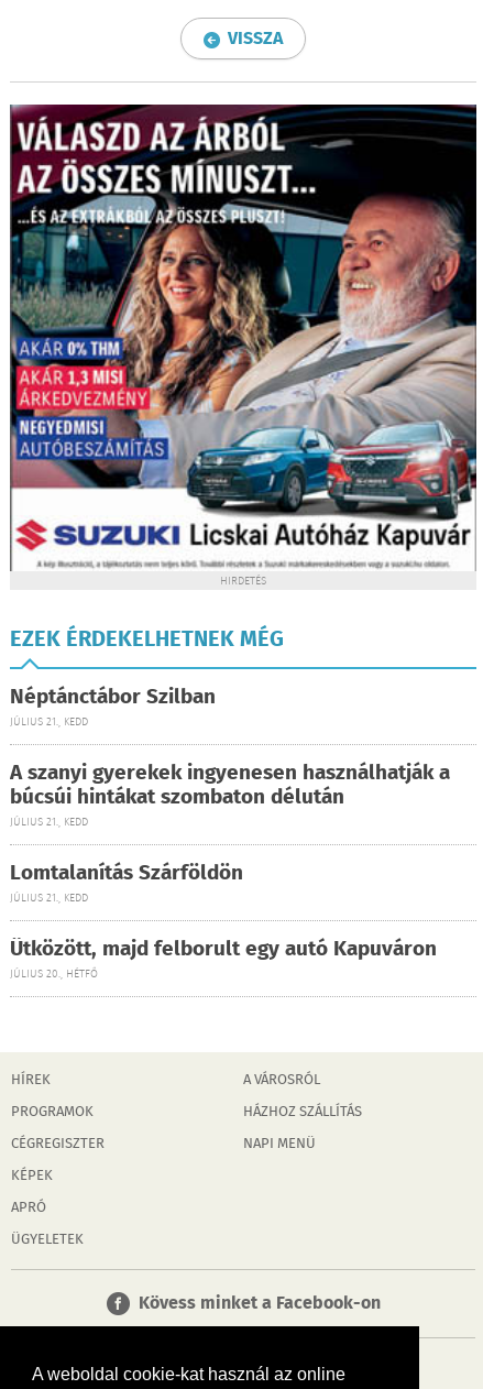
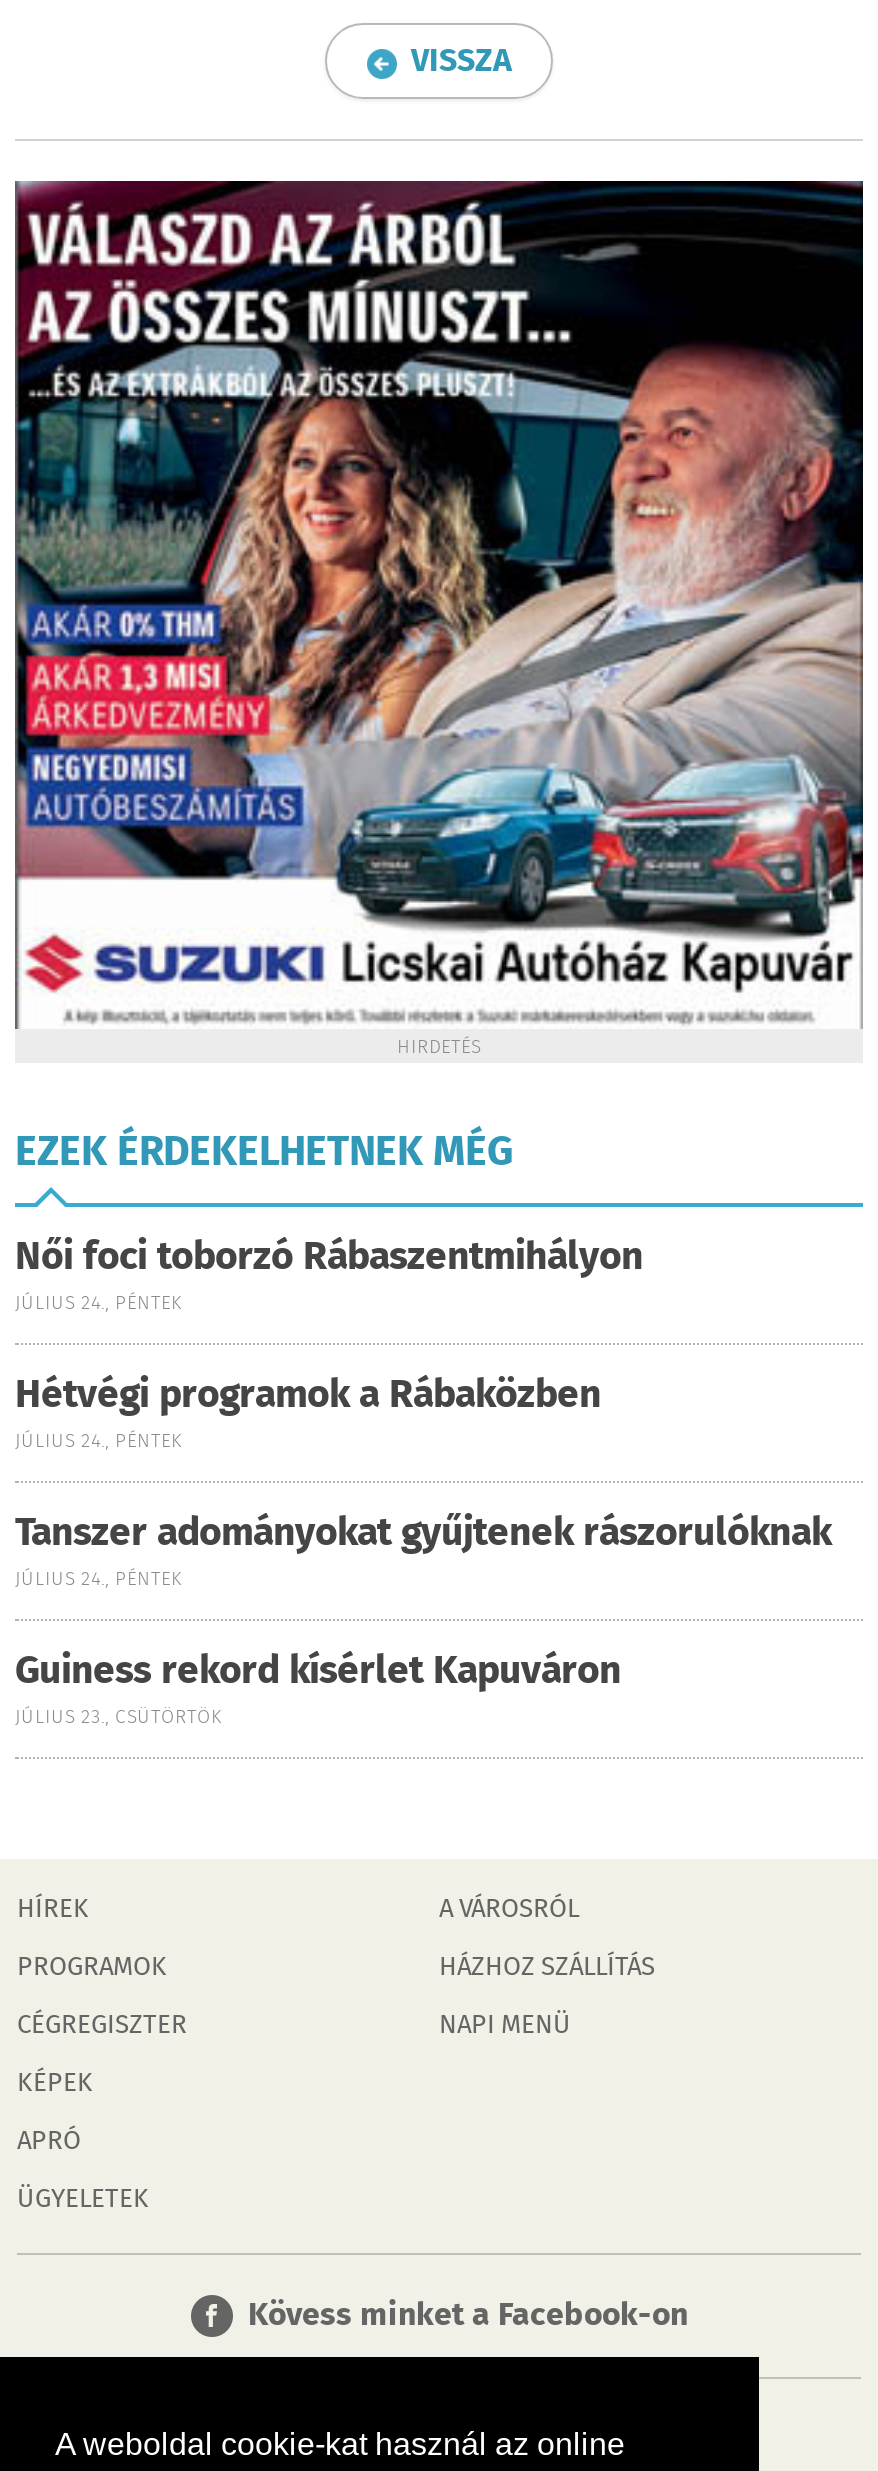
- Néptánctábor Szilban
- JÚLIUS 21., KEDD
+ Női foci toborzó Rábaszentmihályon
+ JÚLIUS 24., PÉNTEK

- A szanyi gyerekek ingyenesen használhatják a
- búcsúi hintákat szombaton délután
- JÚLIUS 21., KEDD
+ Hétvégi programok a Rábaközben
+ JÚLIUS 24., PÉNTEK

- Lomtalanítás Szárföldön
- JÚLIUS 21., KEDD
+ Tanszer adományokat gyűjtenek rászorulóknak
+ JÚLIUS 24., PÉNTEK

- Ütközött, majd felborult egy autó Kapuváron
- JÚLIUS 20., HÉTFŐ
+ Guiness rekord kísérlet Kapuváron
+ JÚLIUS 23., CSÜTÖRTÖK
